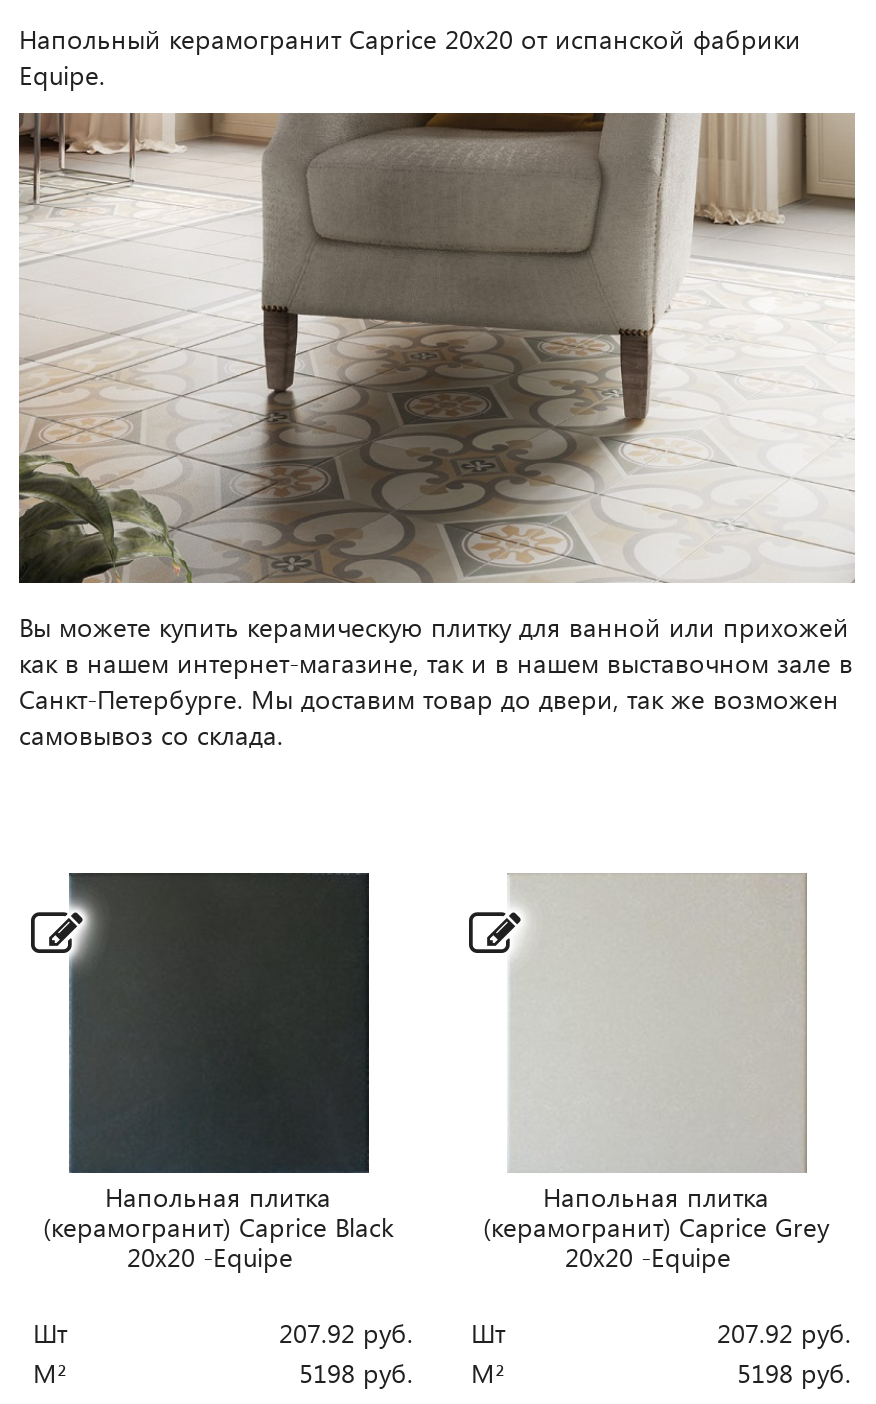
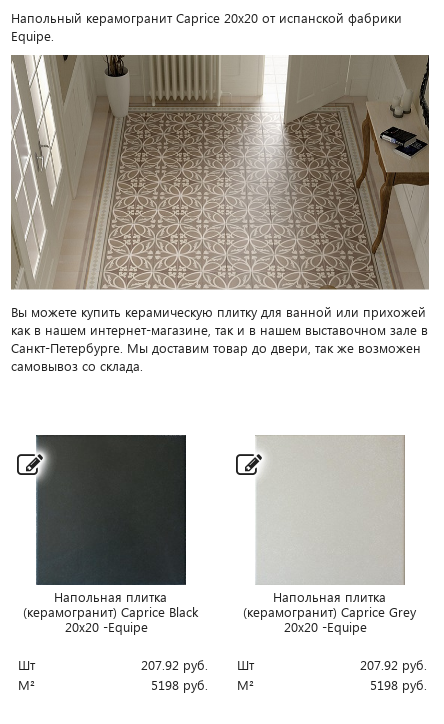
- [image]
+ [image]
